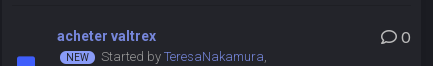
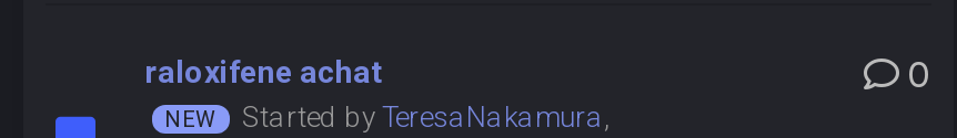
- acheter valtrex
+ raloxifene achat
